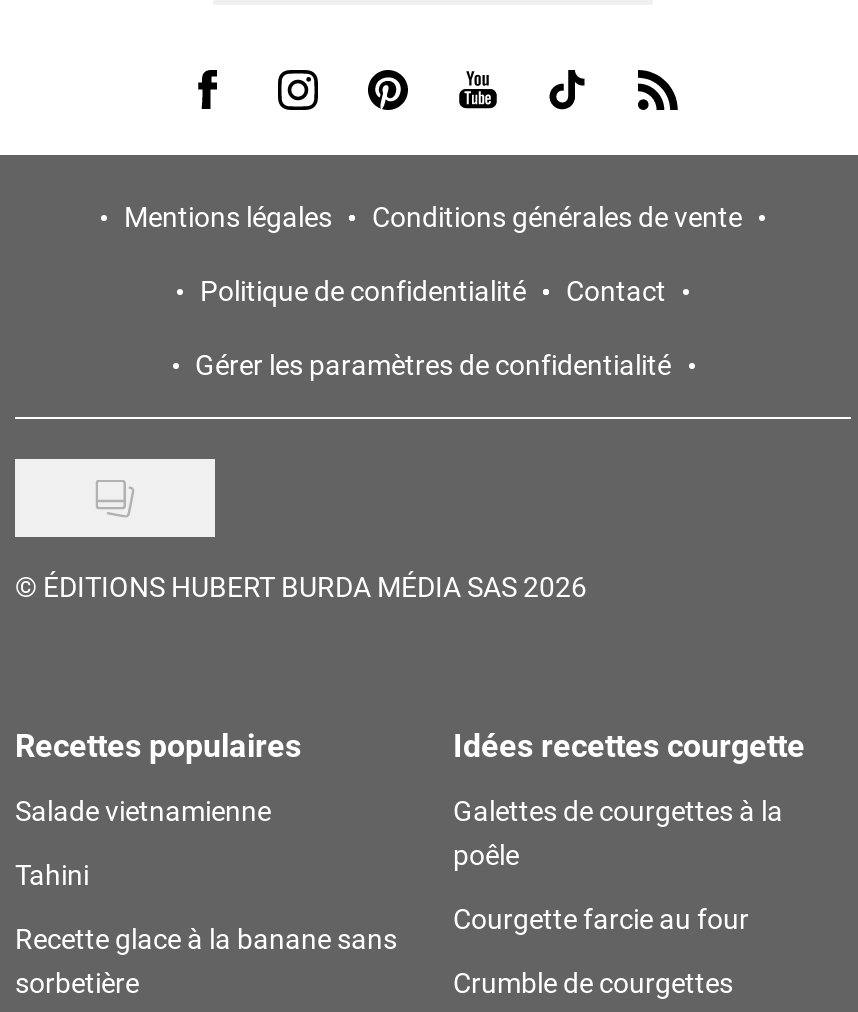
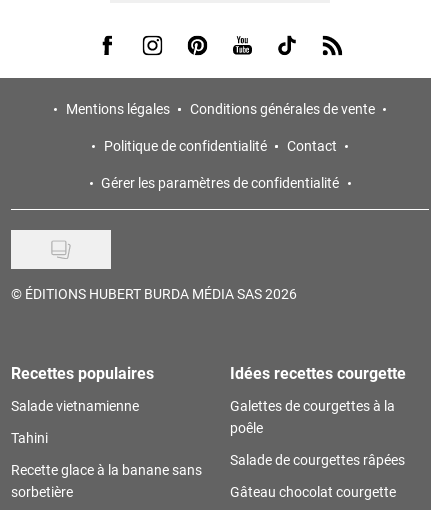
- Courgette farcie au four
+ Salade de courgettes râpées

- Crumble de courgettes
+ Gâteau chocolat courgette
